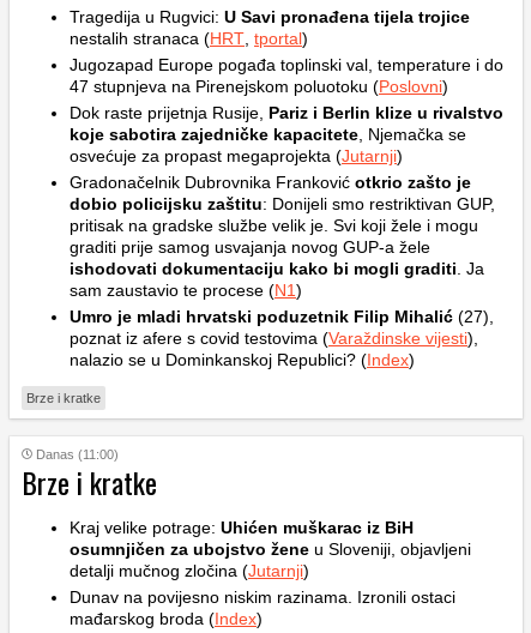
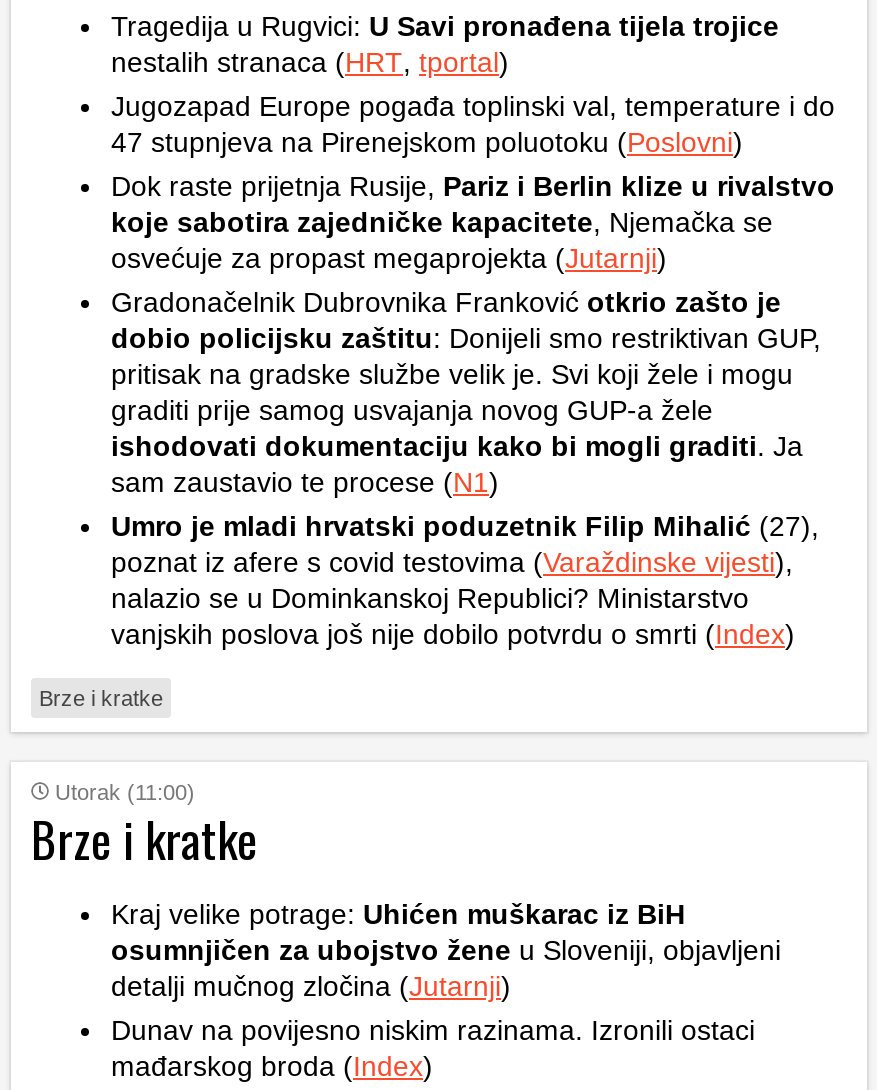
- nalazio se u Dominkanskoj Republici? (Index)
+ nalazio se u Dominkanskoj Republici? Ministarstvo
+ vanjskih poslova još nije dobilo potvrdu o smrti (Index)

- Danas (11:00)
+ Utorak (11:00)
